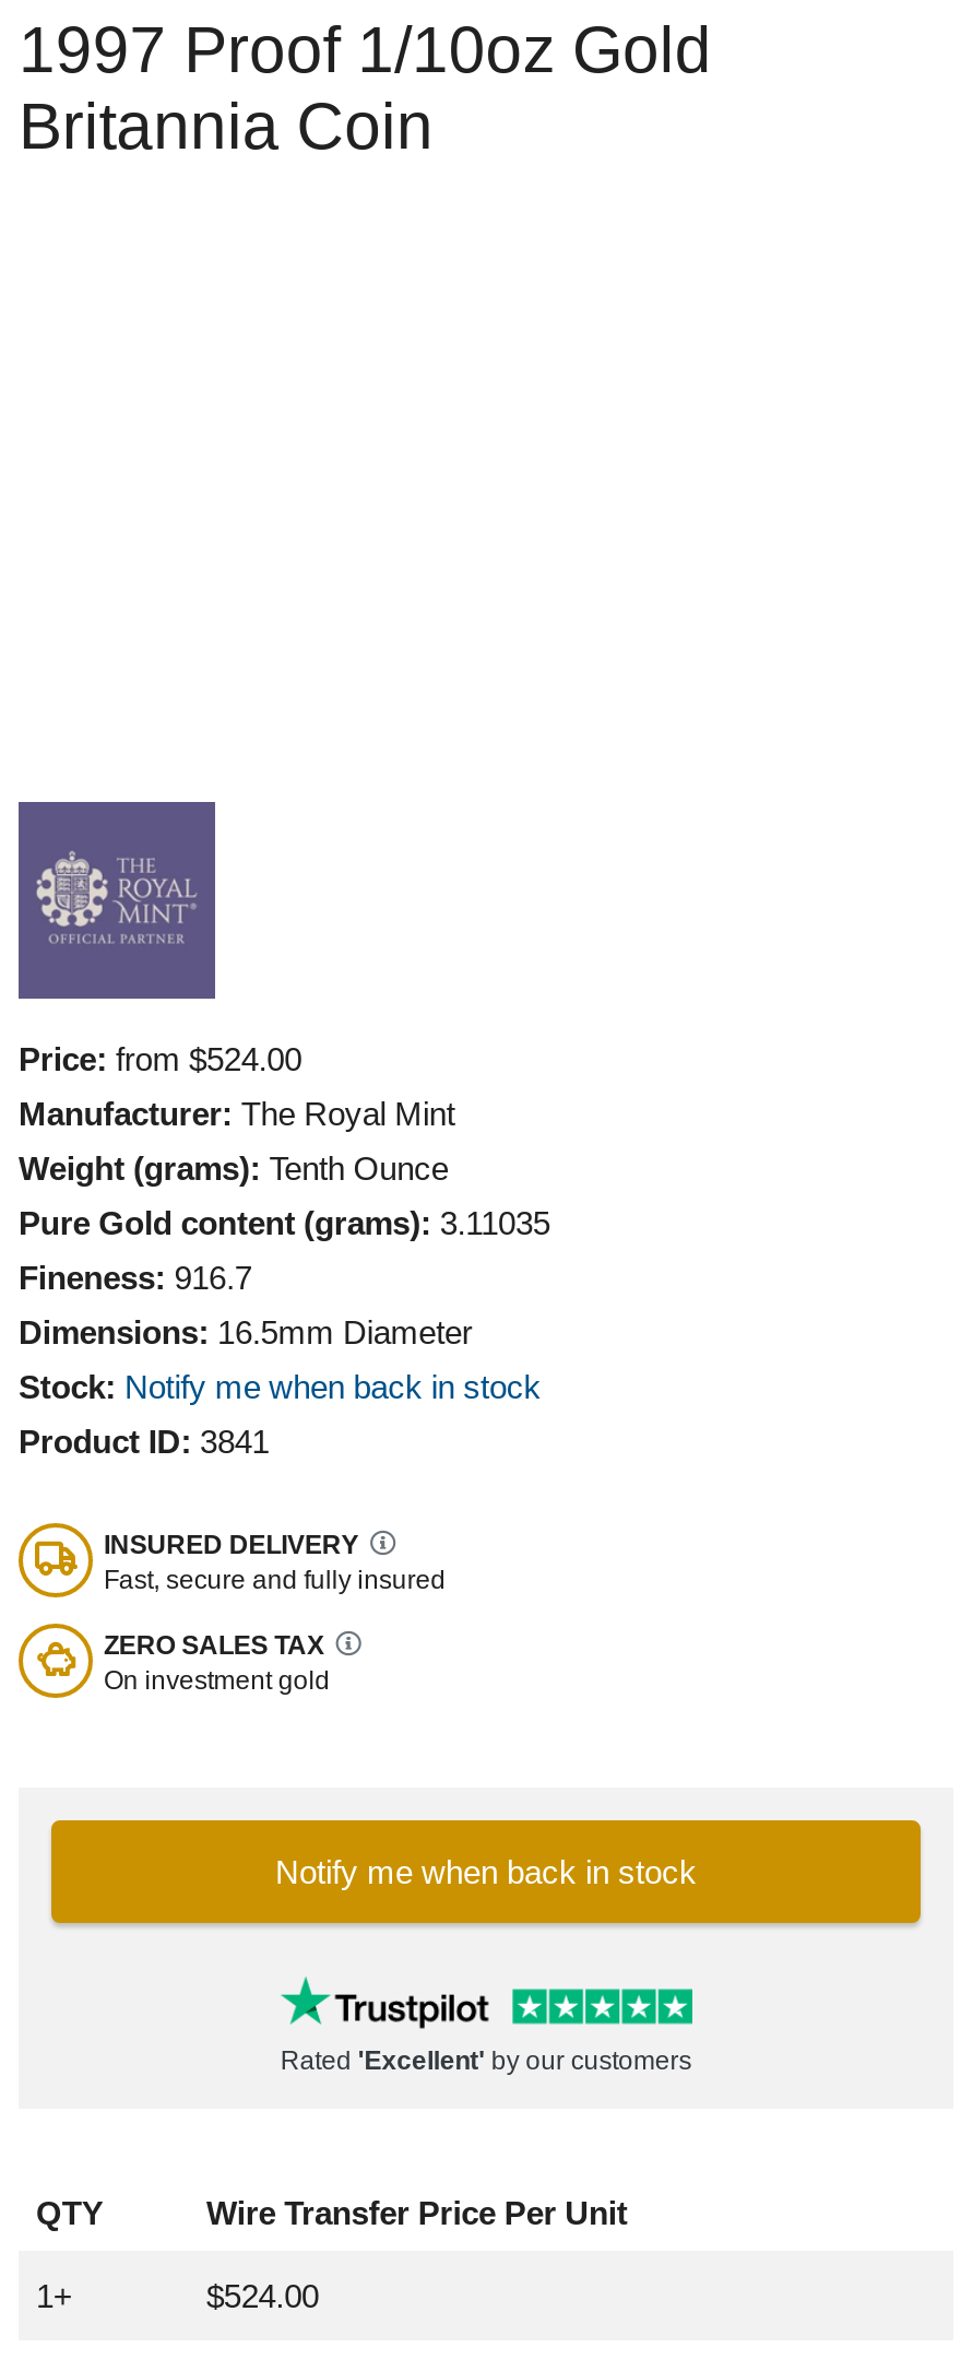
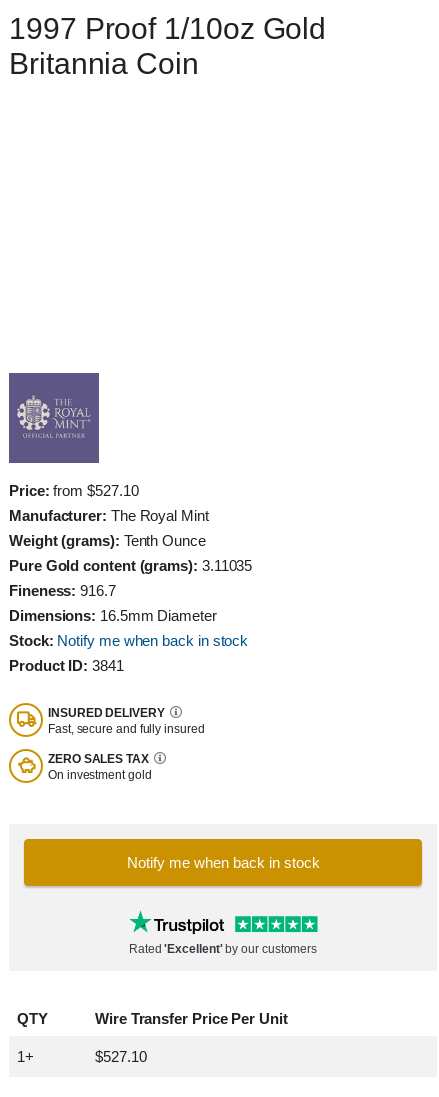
- Price: from $524.00
+ Price: from $527.10

- $524.00
+ $527.10
